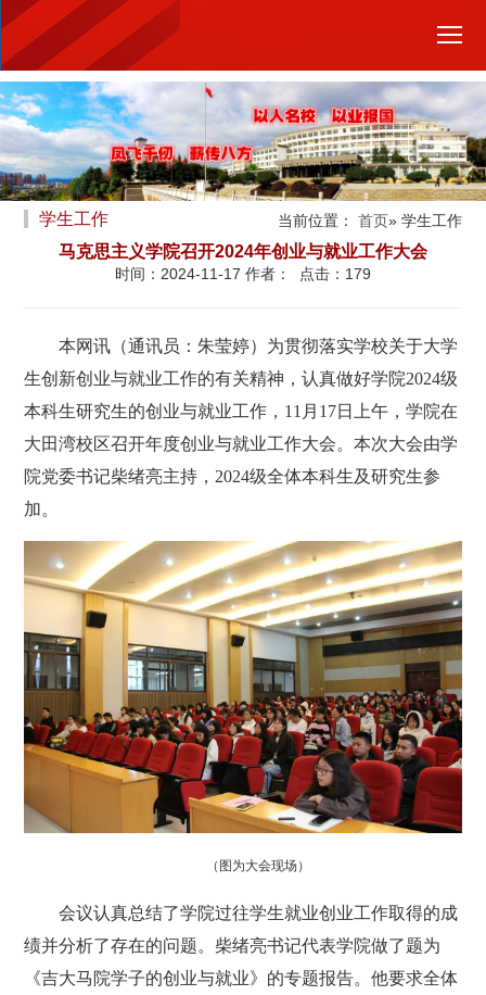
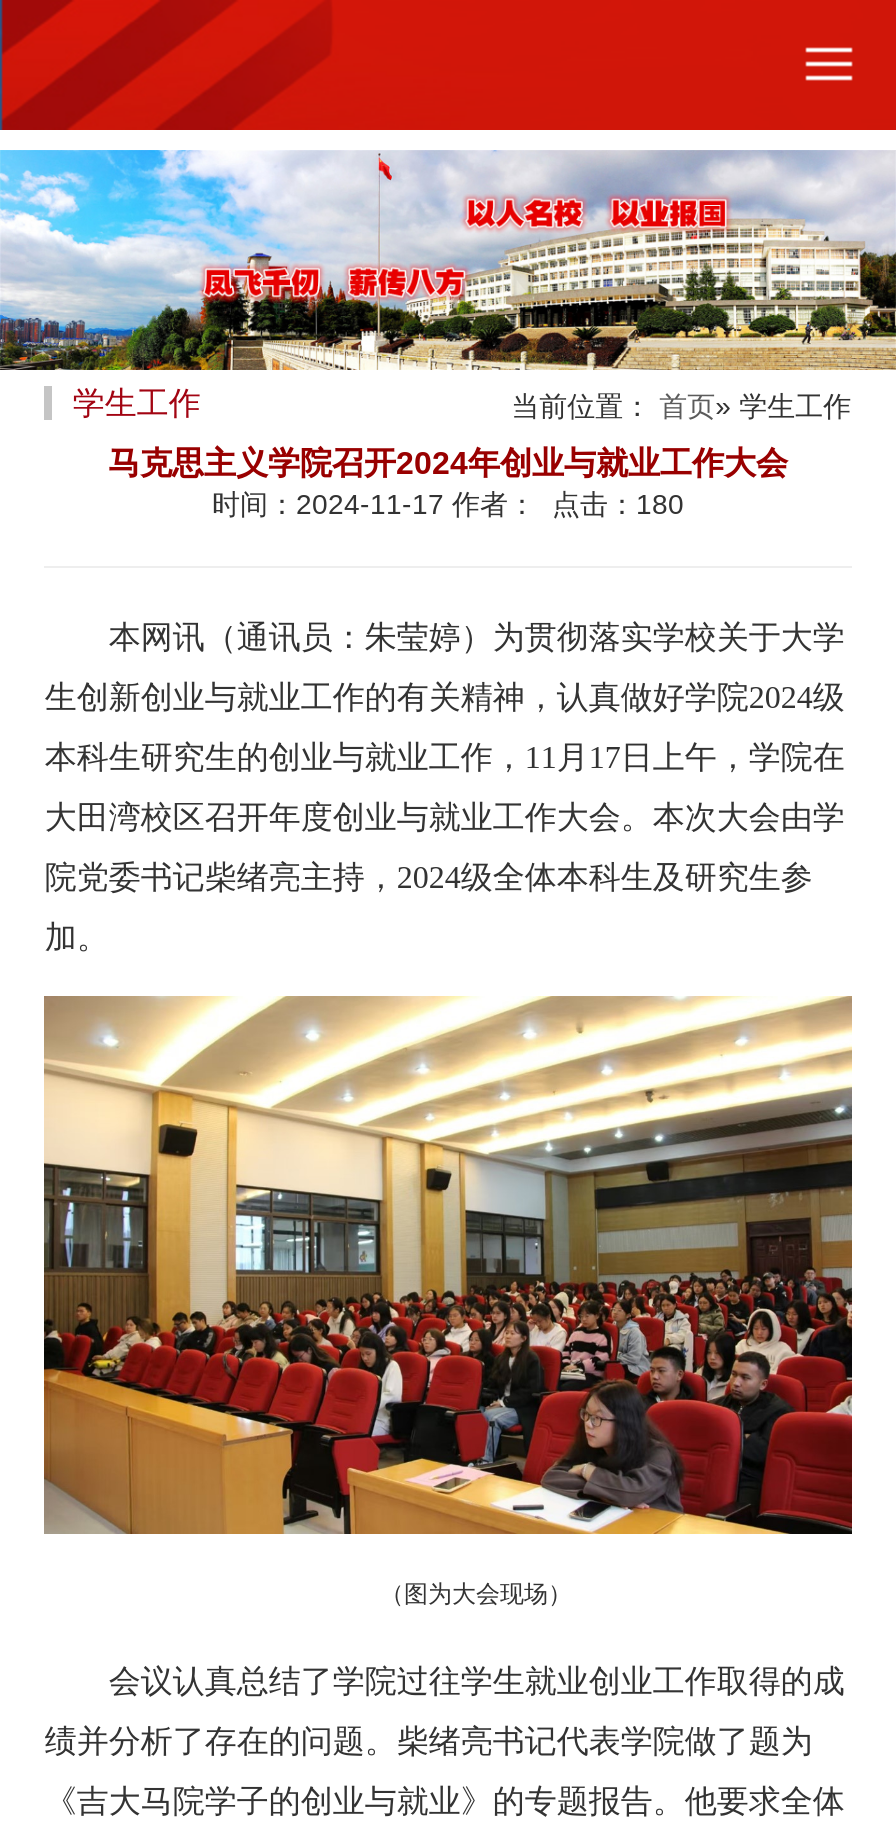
- 时间：2024-11-17 作者： 点击：179
+ 时间：2024-11-17 作者： 点击：180
